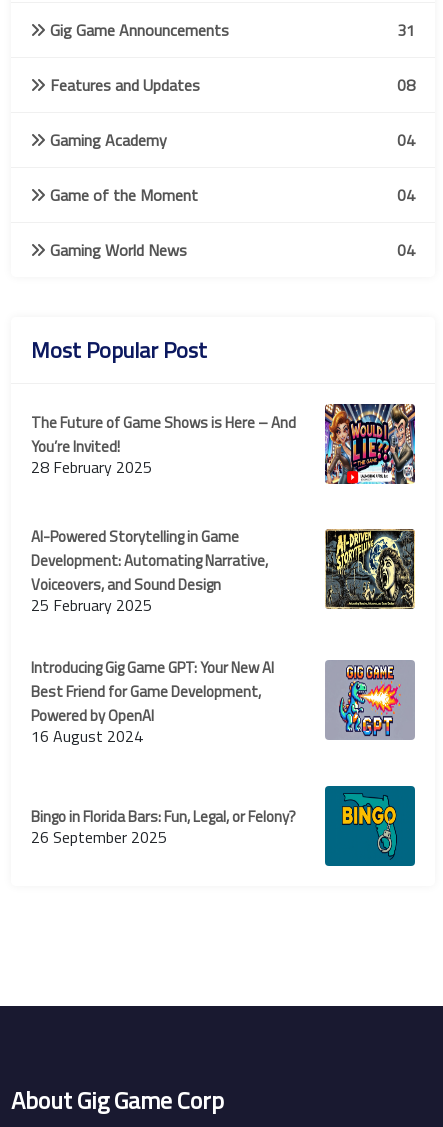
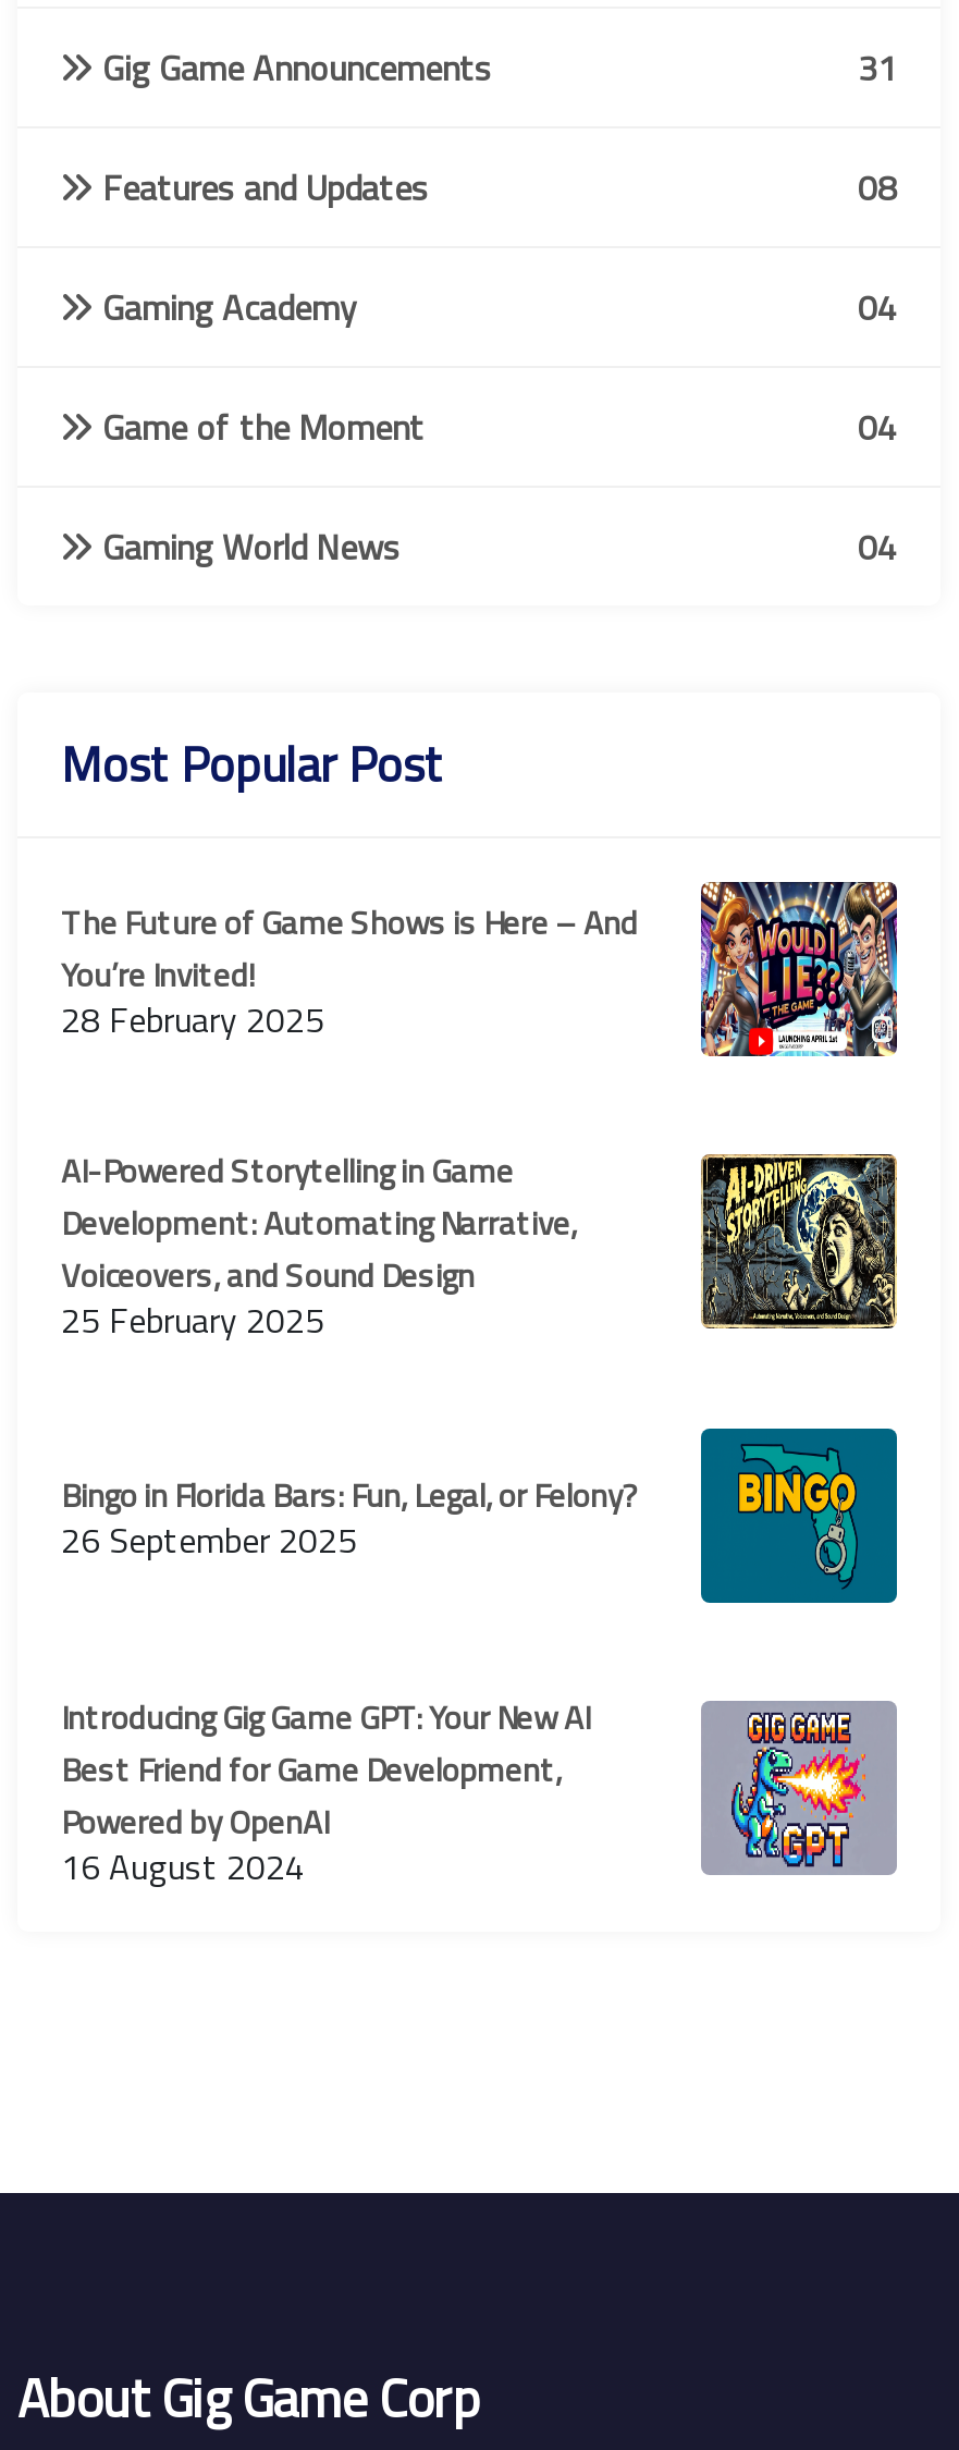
moved down: Introducing Gig Game GPT: Your New AI | Best Friend for Game Development, | Powered by OpenAI | 16 August 2024

moved up: [image] | Bingo in Florida Bars: Fun, Legal, or Felony? | 26 September 2025
